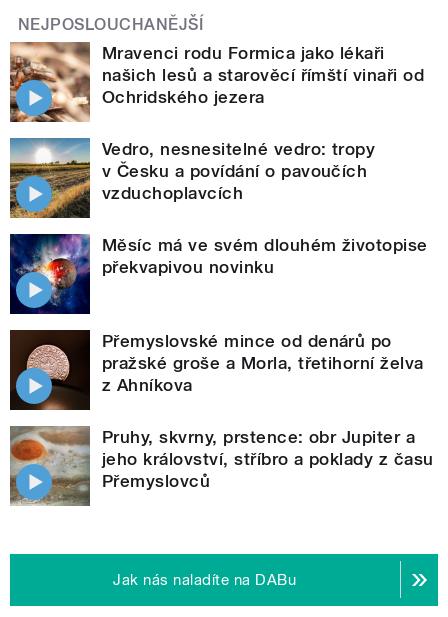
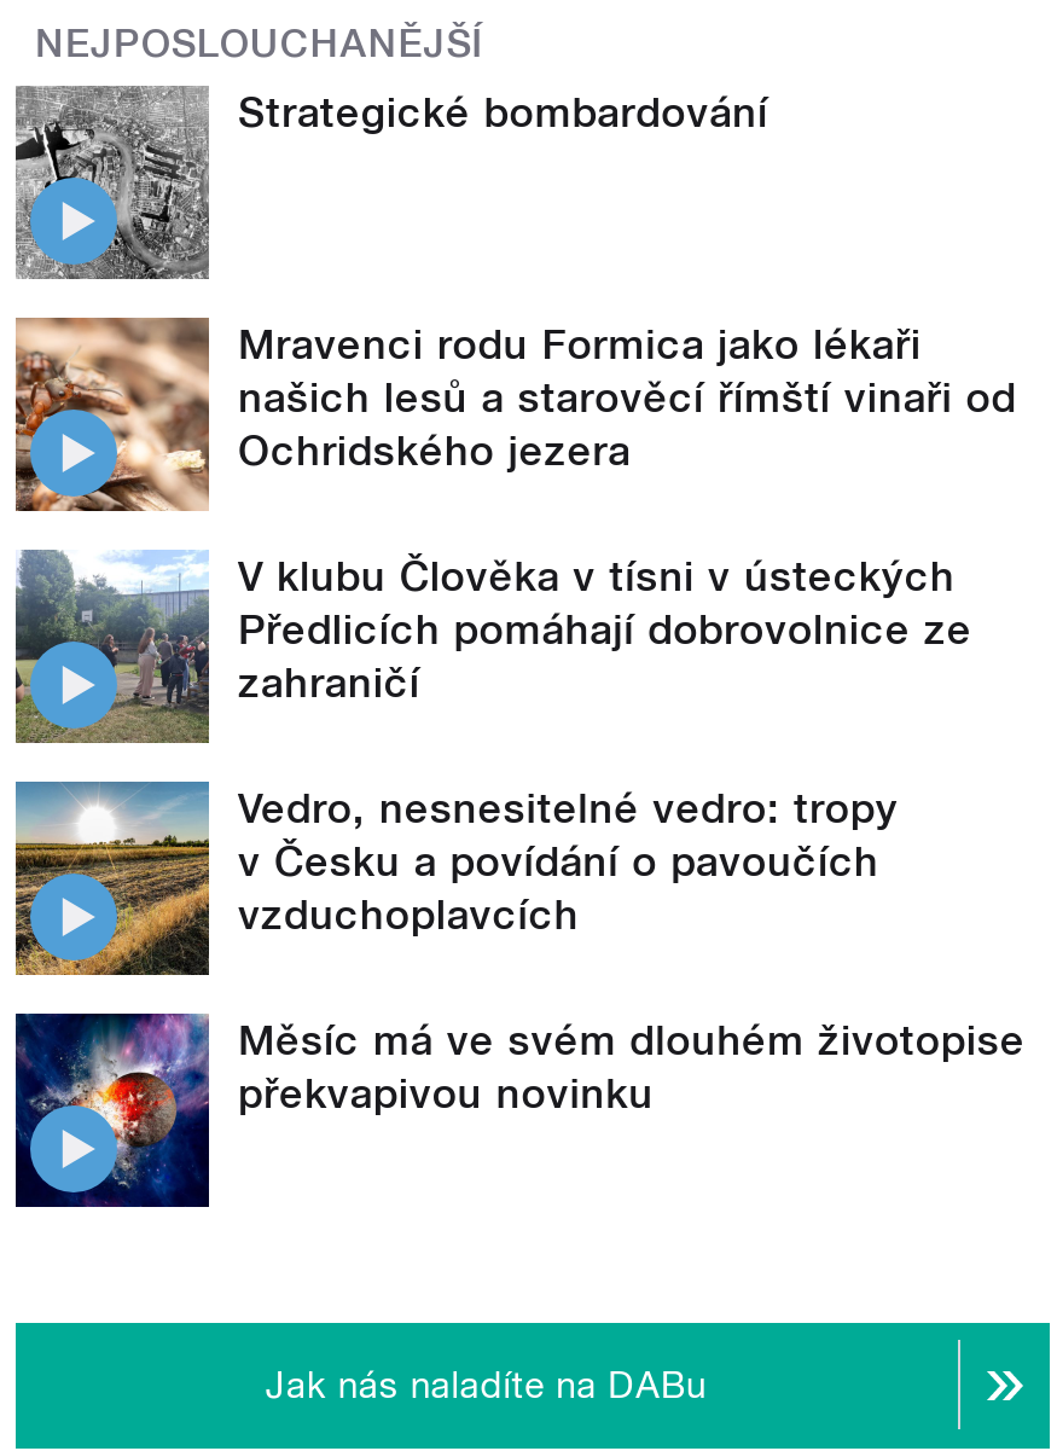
+ [image]
+ Strategické bombardování

moved down: [image] | Mravenci rodu Formica jako lékaři | našich lesů a starověcí římští vinaři od | Ochridského jezera

+ [image]
+ V klubu Člověka v tísni v ústeckých
+ Předlicích pomáhají dobrovolnice ze
+ zahraničí

moved down: [image] | Vedro, nesnesitelné vedro: tropy | v Česku a povídání o pavoučích | vzduchoplavcích | Měsíc má ve svém dlouhém životopise | překvapivou novinku

- [image]
- Přemyslovské mince od denárů po
- pražské groše a Morla, třetihorní želva
- z Ahníkova
- Pruhy, skvrny, prstence: obr Jupiter a
- jeho království, stříbro a poklady z času
- Přemyslovců

- [image]
